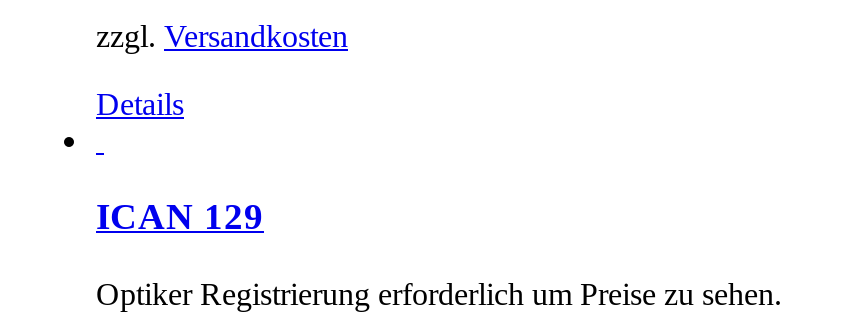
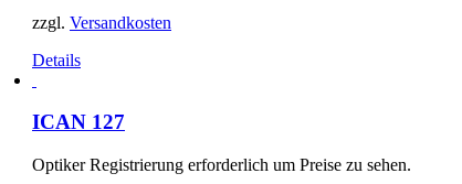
- ICAN 129
+ ICAN 127
